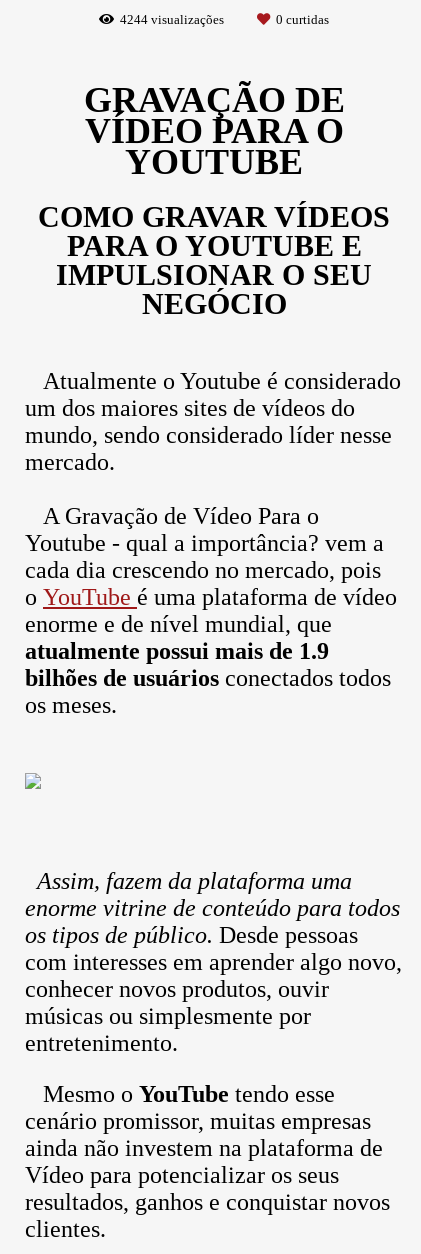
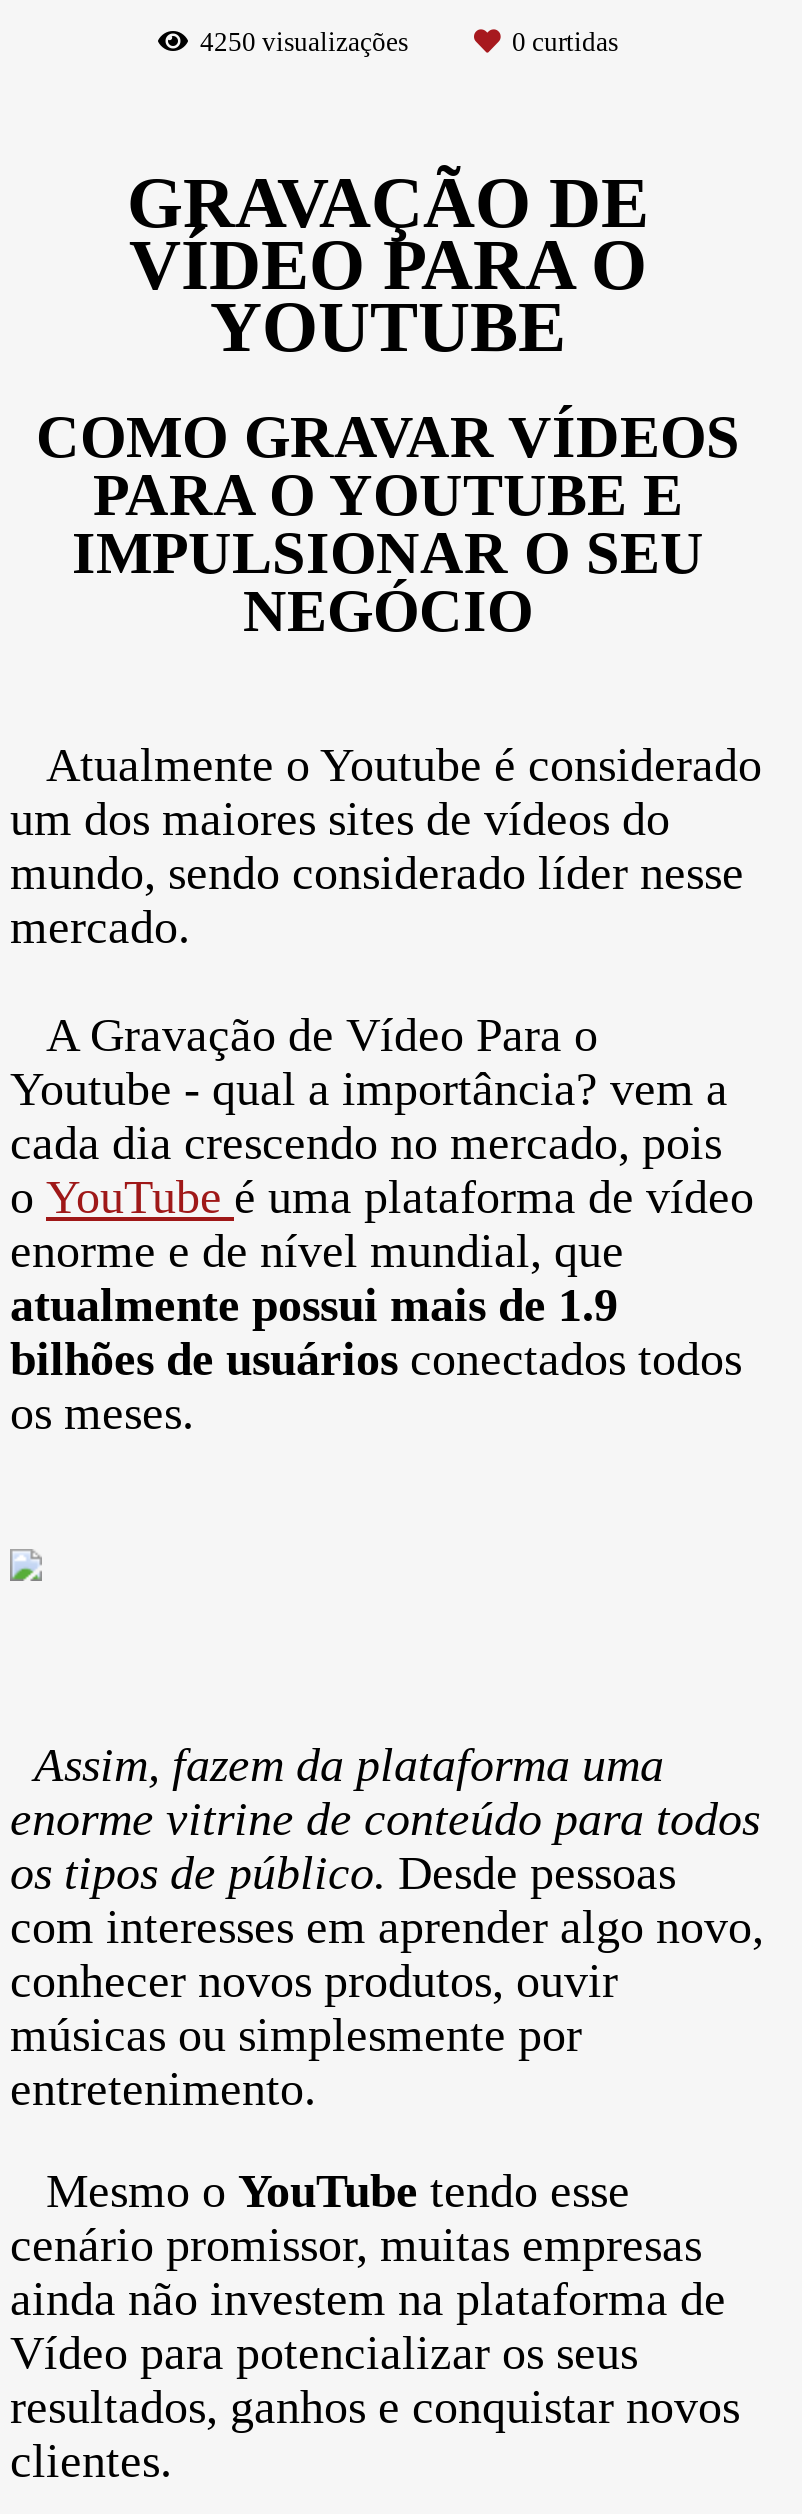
- 4244 visualizações
+ 4250 visualizações
